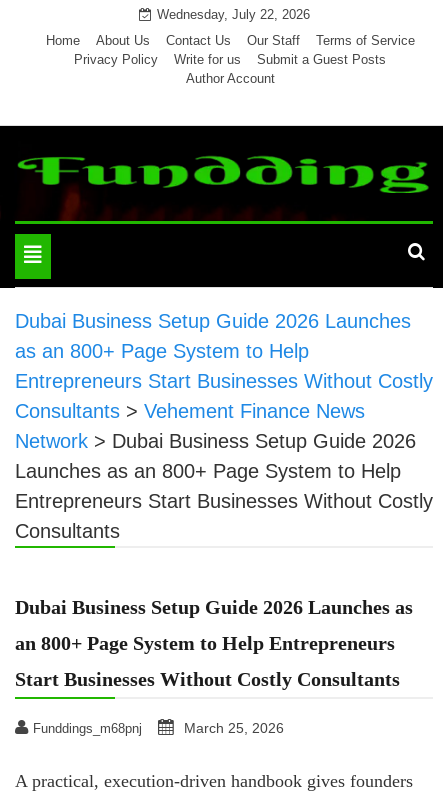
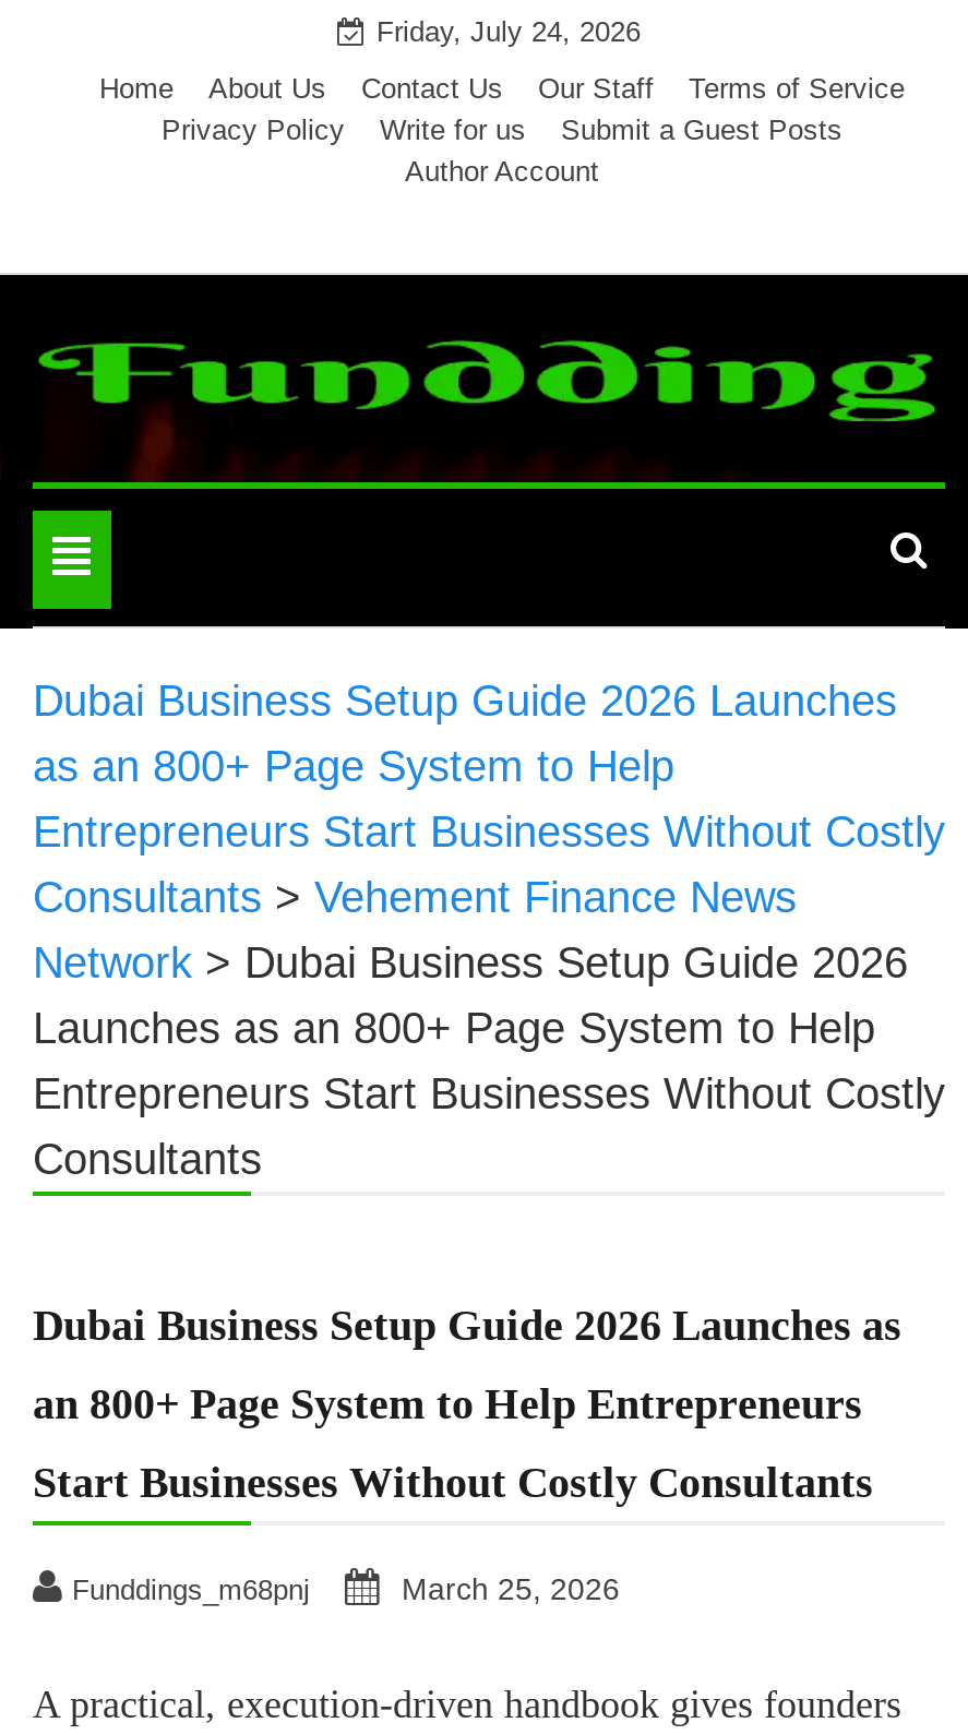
- Wednesday, July 22, 2026
+ Friday, July 24, 2026
